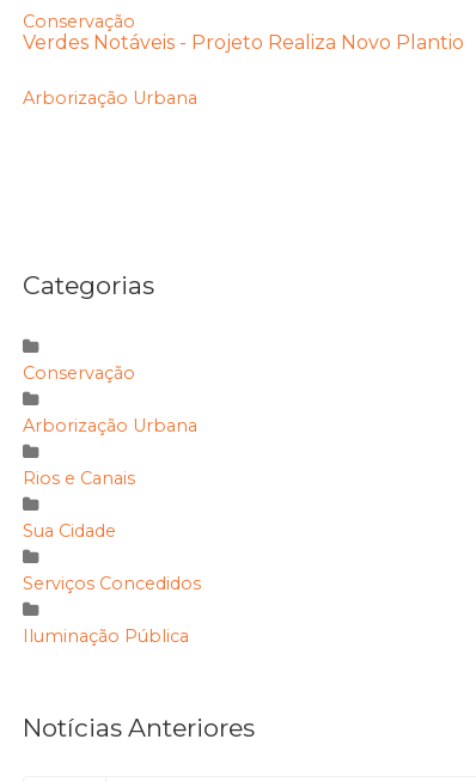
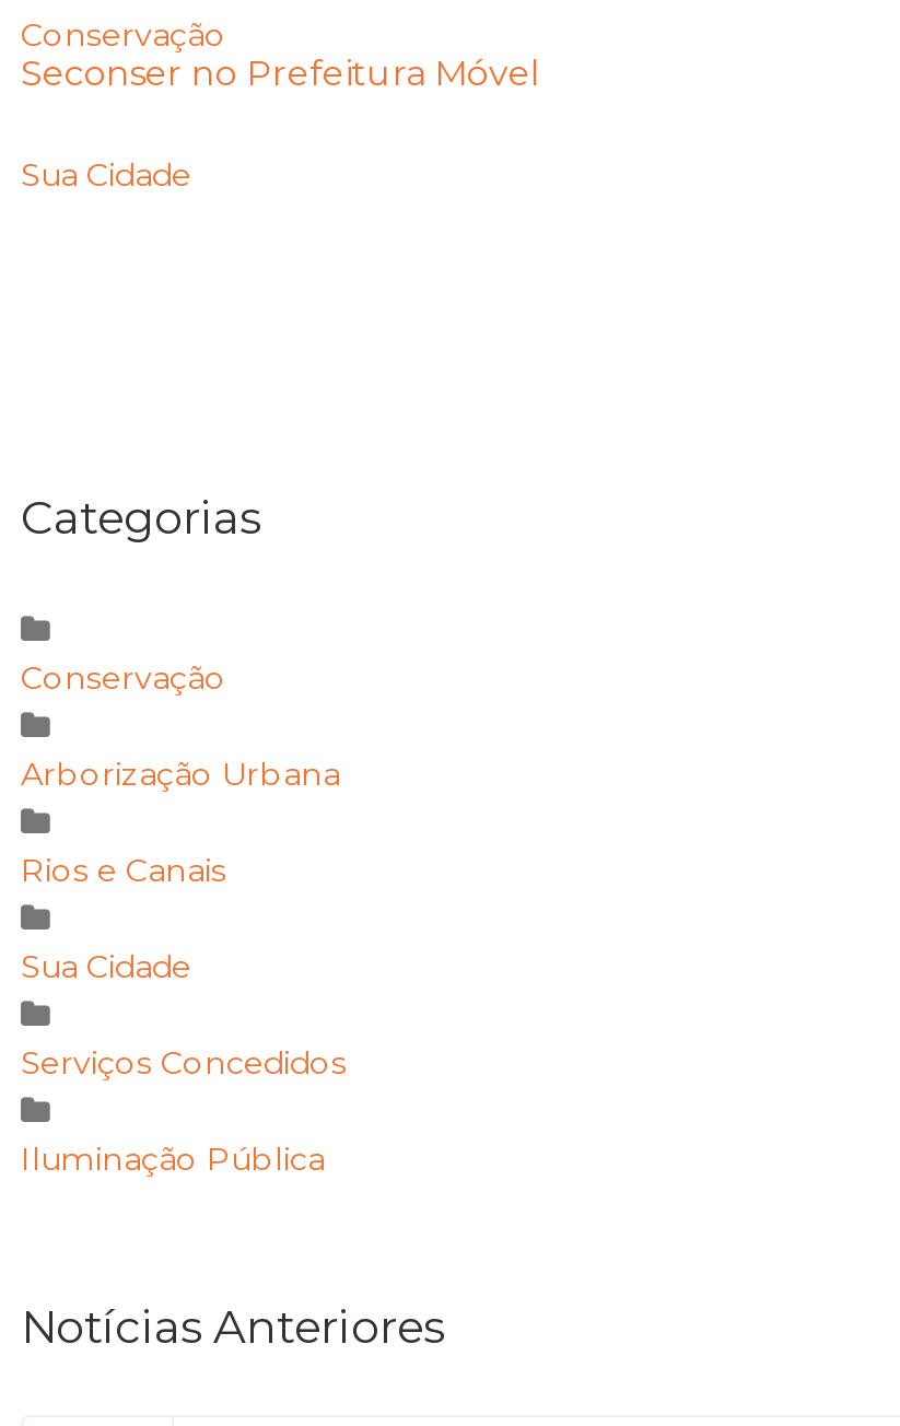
- Verdes Notáveis - Projeto Realiza Novo Plantio
+ Seconser no Prefeitura Móvel

- Arborização Urbana
+ Sua Cidade
